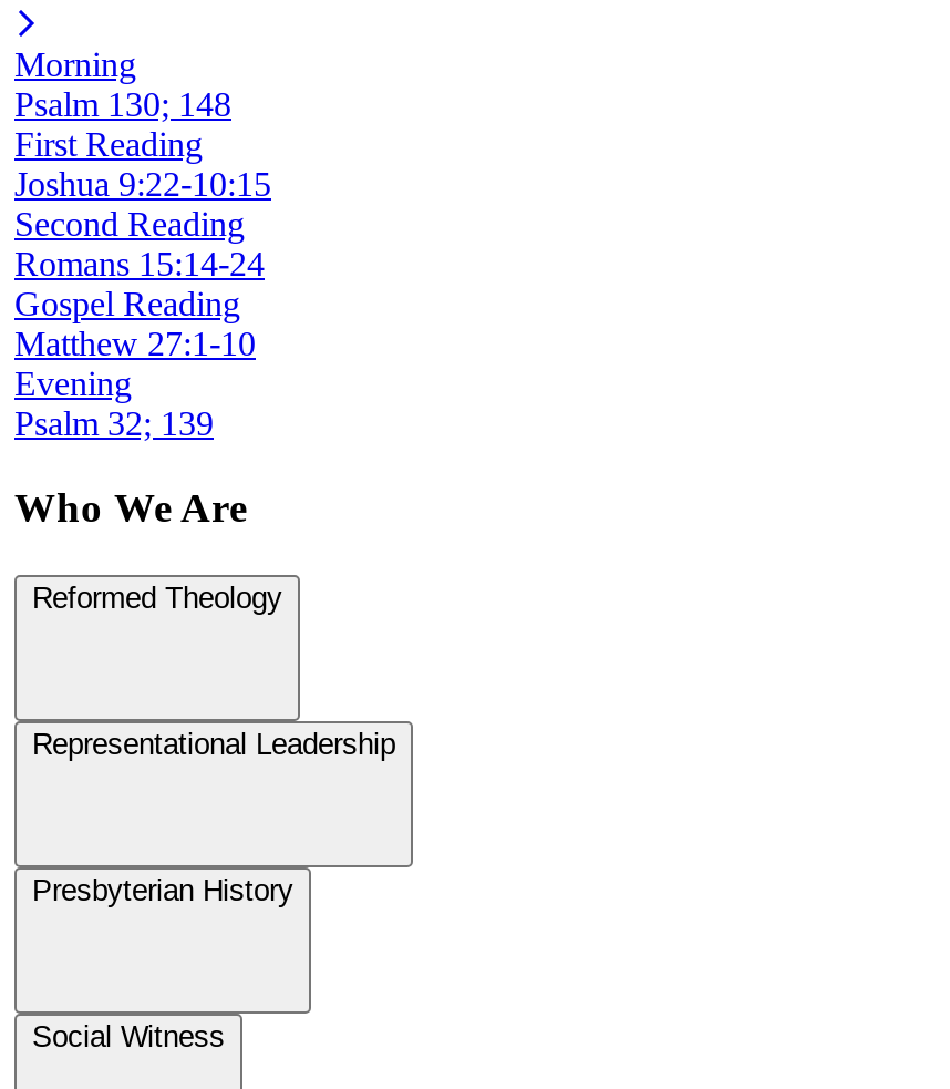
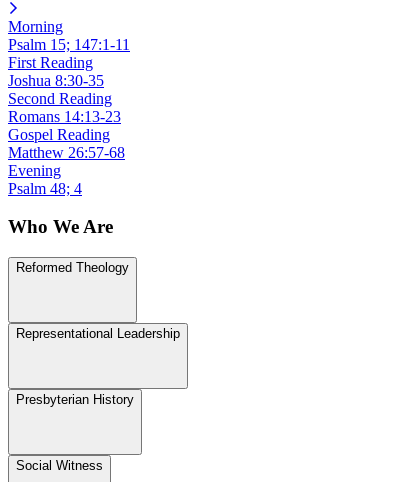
- Psalm 130; 148
+ Psalm 15; 147:1-11

- Joshua 9:22-10:15
+ Joshua 8:30-35

- Romans 15:14-24
+ Romans 14:13-23

- Matthew 27:1-10
+ Matthew 26:57-68

- Psalm 32; 139
+ Psalm 48; 4
